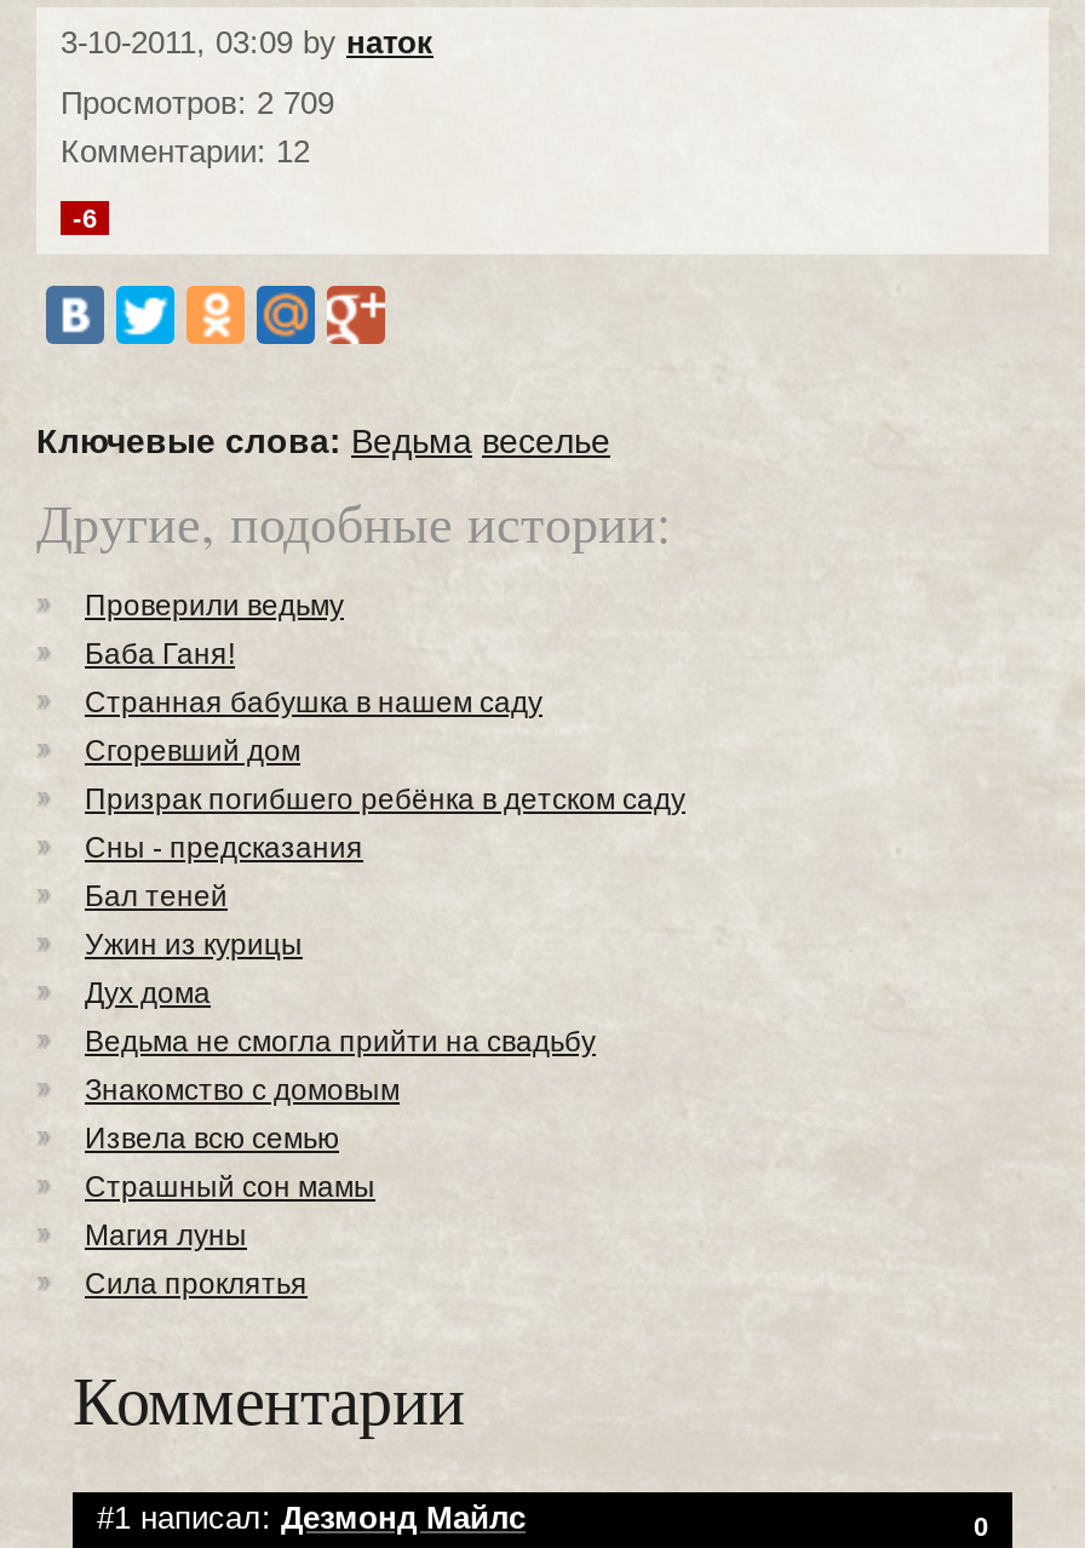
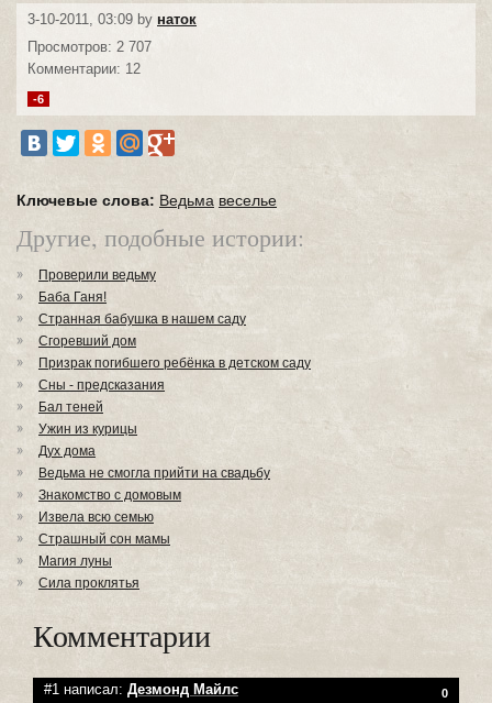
- Просмотров: 2 709
+ Просмотров: 2 707
